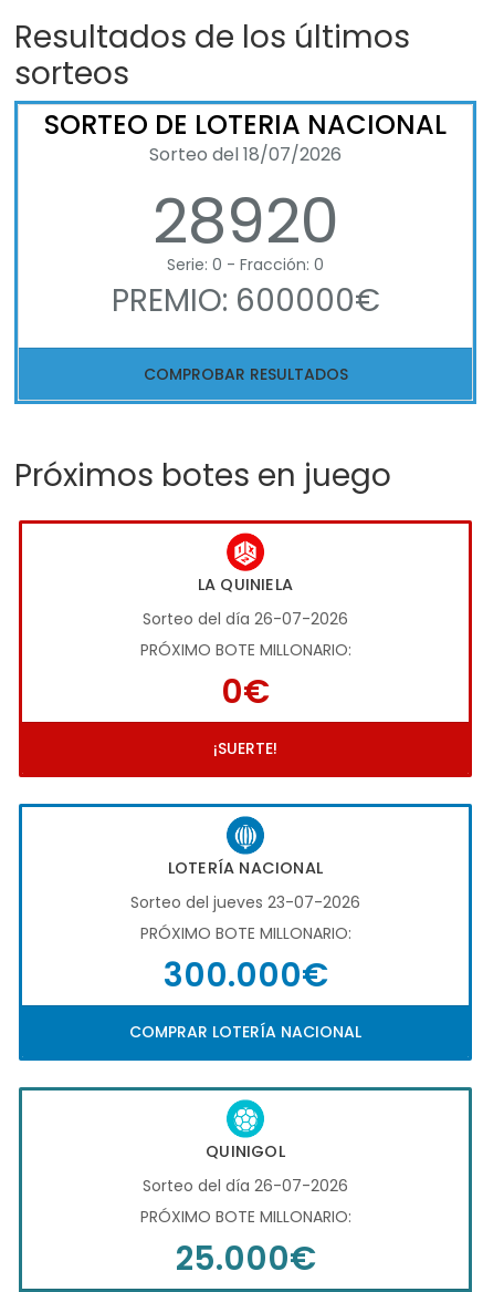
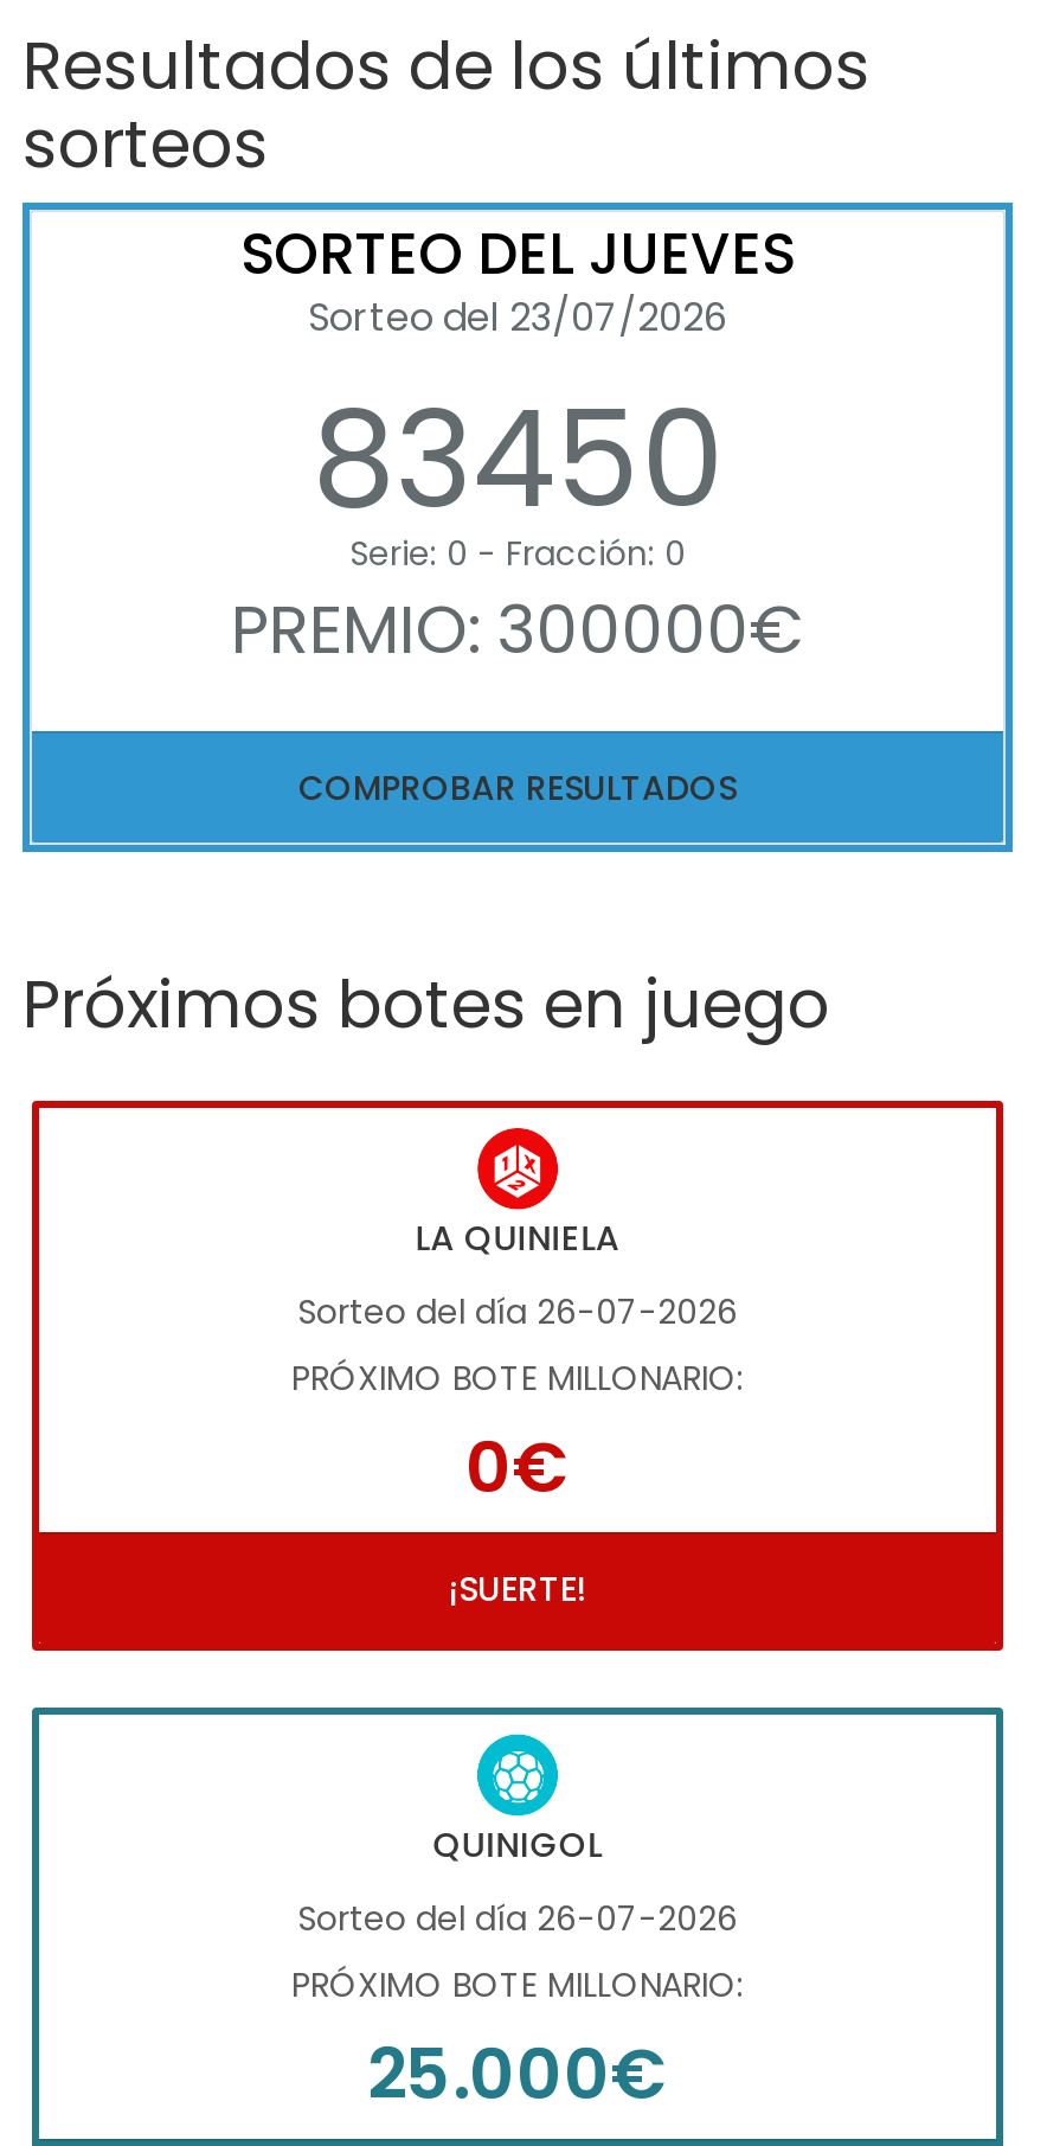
- SORTEO DE LOTERIA NACIONAL
- Sorteo del 18/07/2026
- 28920
+ SORTEO DEL JUEVES
+ Sorteo del 23/07/2026
+ 83450

- PREMIO: 600000€
+ PREMIO: 300000€

- [image]
- LOTERÍA NACIONAL
- Sorteo del jueves 23-07-2026
- PRÓXIMO BOTE MILLONARIO:
- 300.000€
- COMPRAR LOTERÍA NACIONAL
